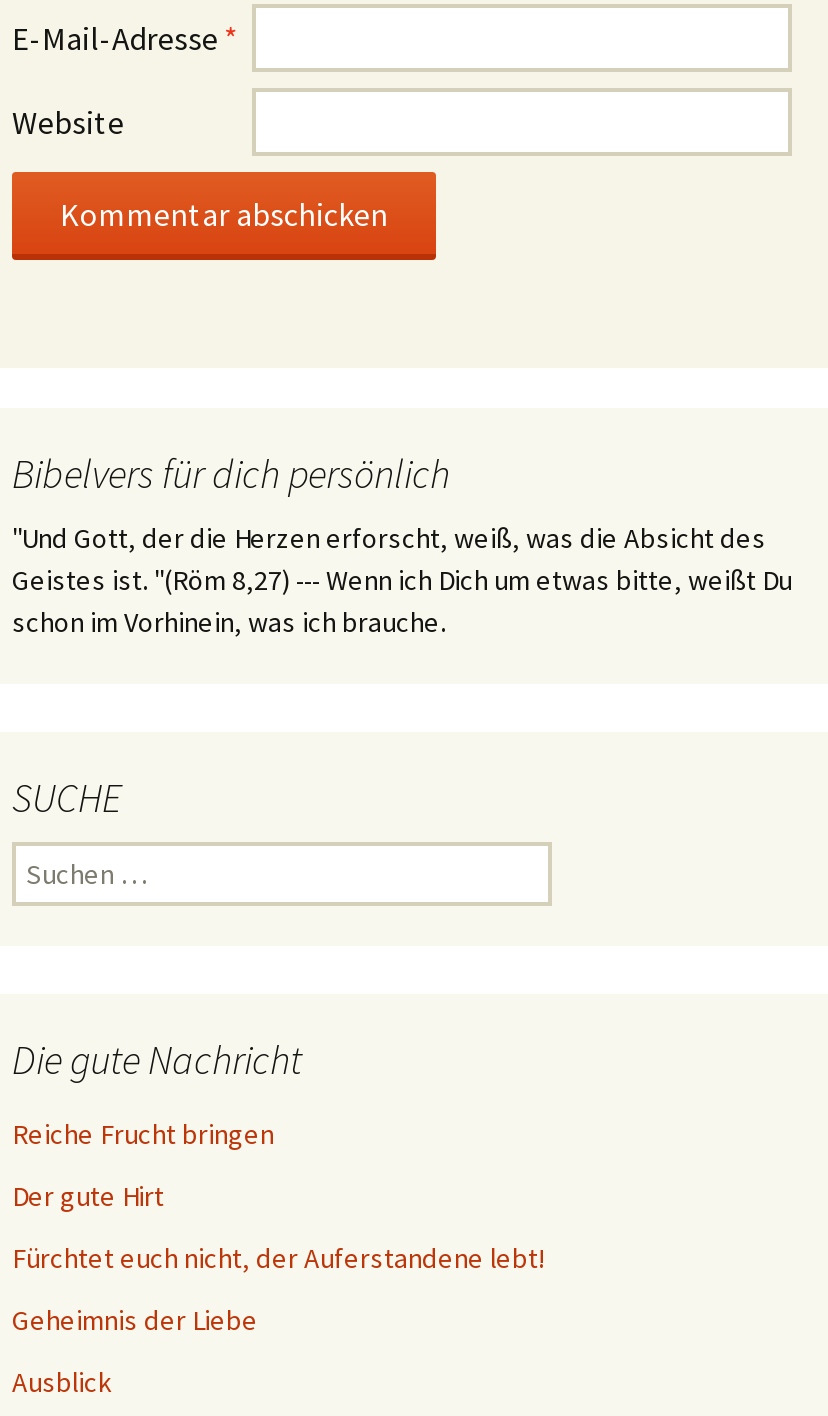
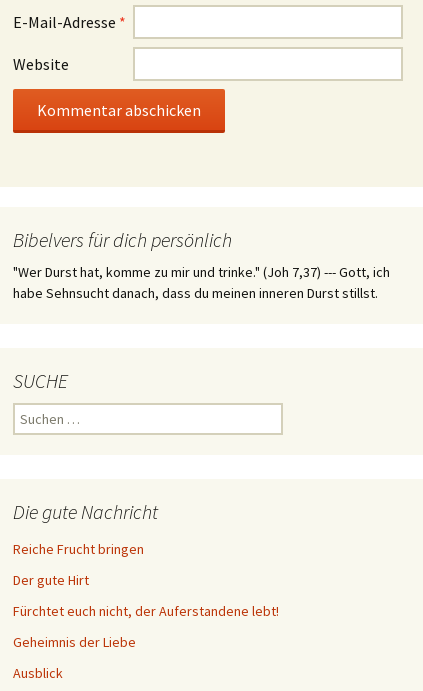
- "Und Gott, der die Herzen erforscht, weiß, was die Absicht des
- Geistes ist. "(Röm 8,27) --- Wenn ich Dich um etwas bitte, weißt Du
- schon im Vorhinein, was ich brauche.
+ "Wer Durst hat, komme zu mir und trinke." (Joh 7,37) --- Gott, ich
+ habe Sehnsucht danach, dass du meinen inneren Durst stillst.
